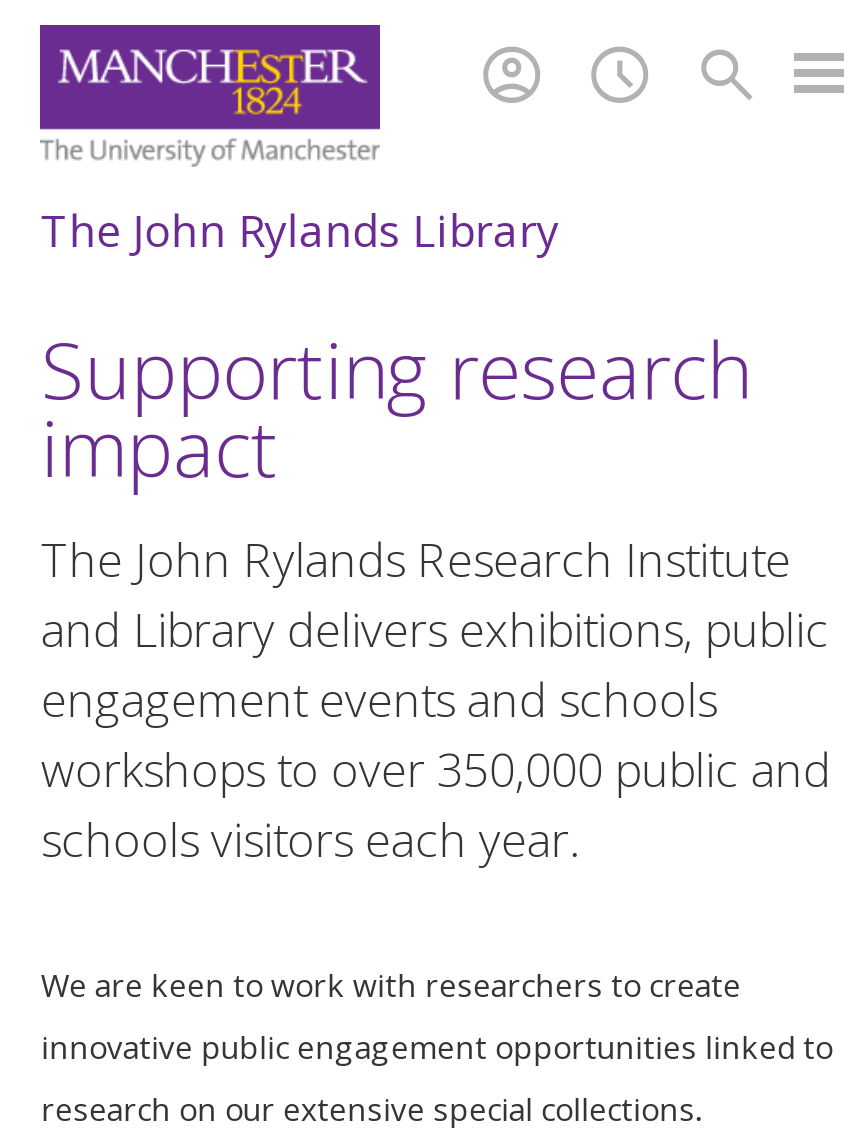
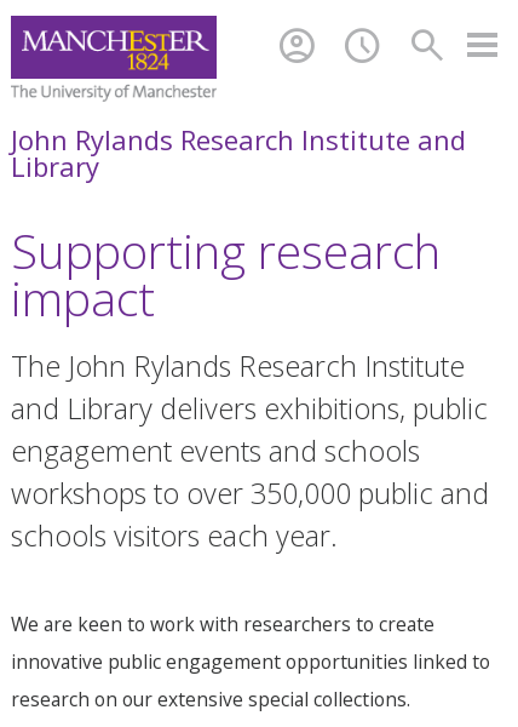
- The John Rylands Library
+ John Rylands Research Institute and
+ Library
